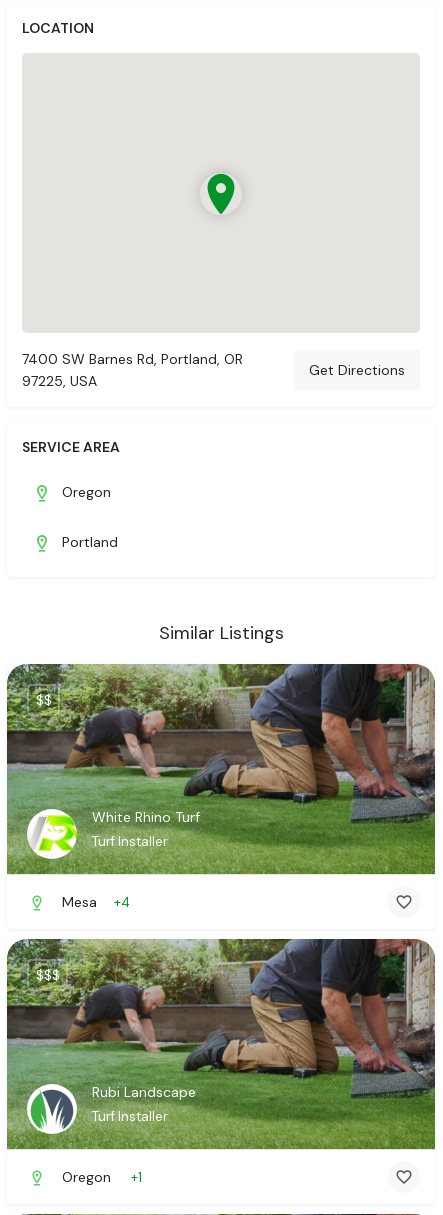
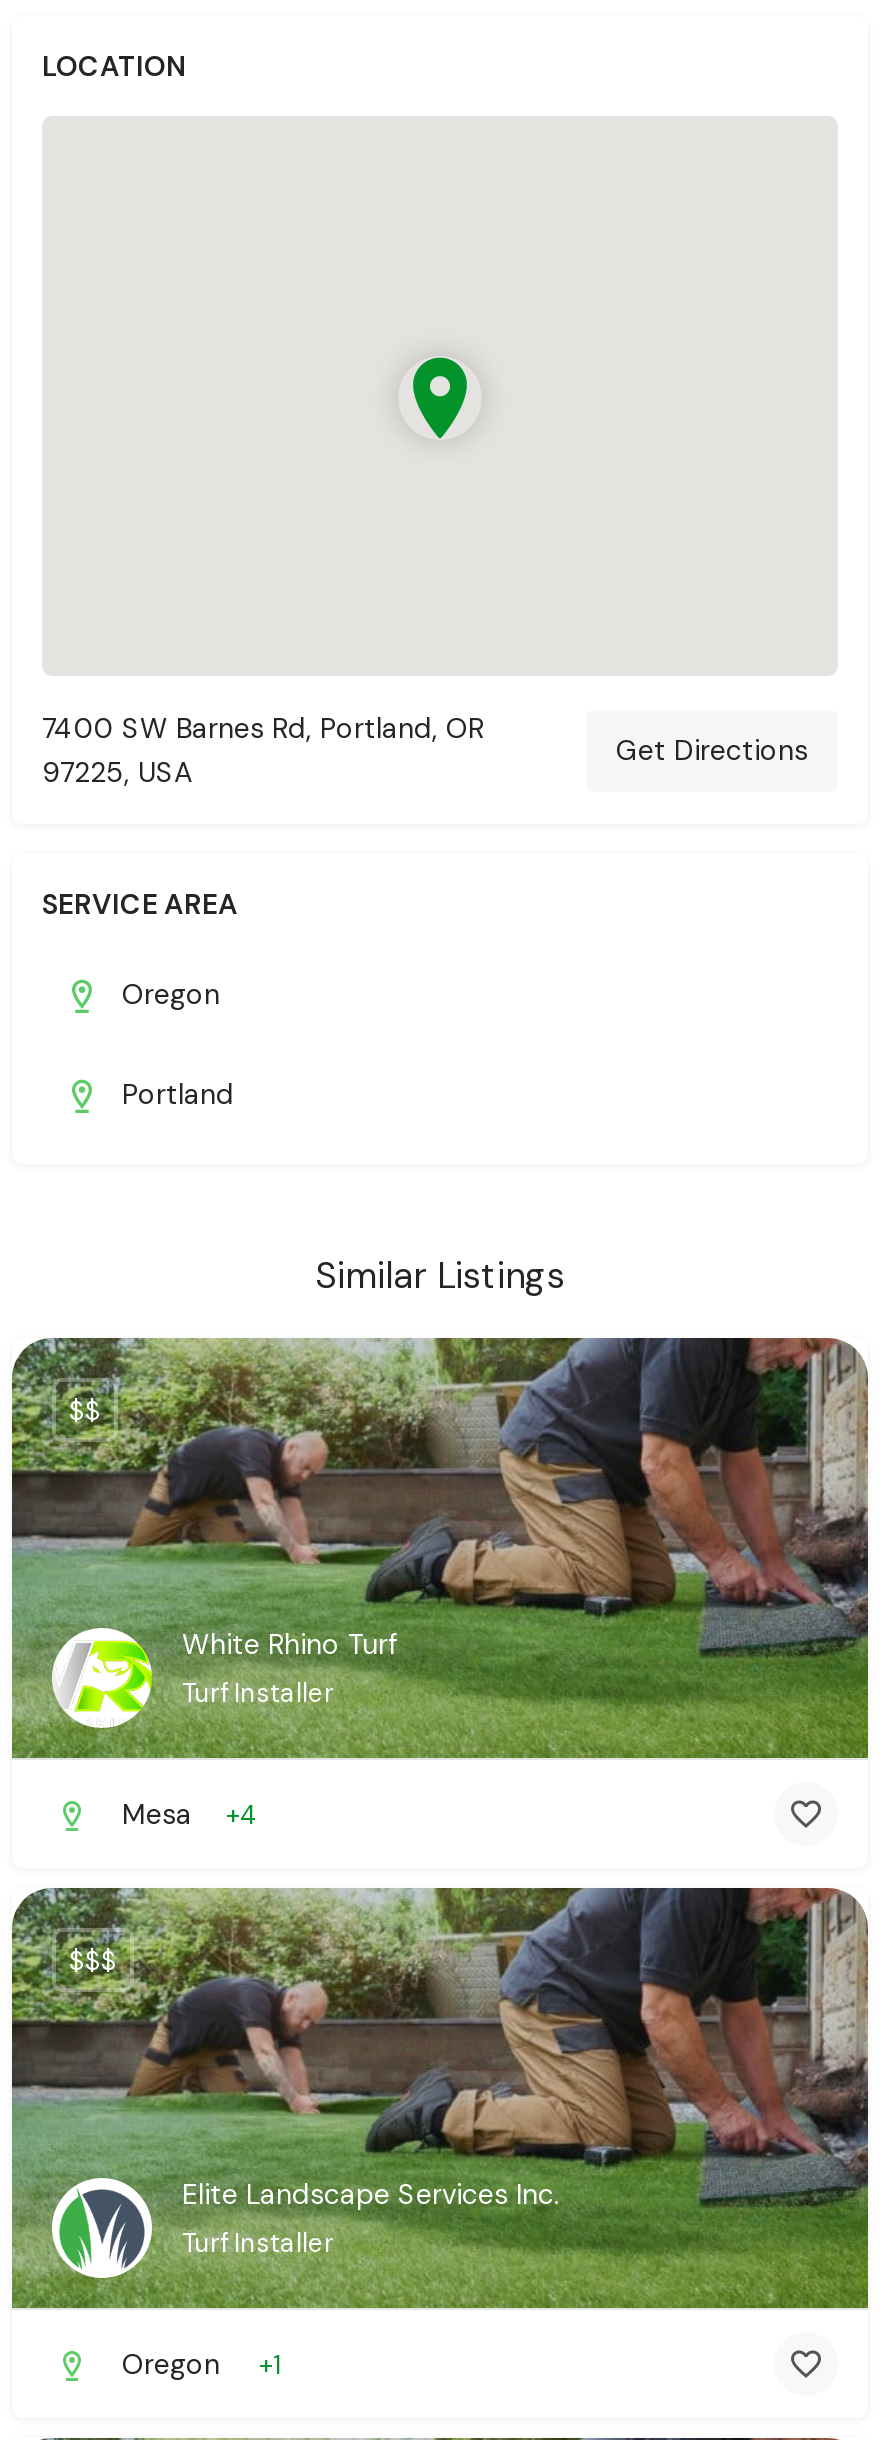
- Rubi Landscape
+ Elite Landscape Services Inc.
